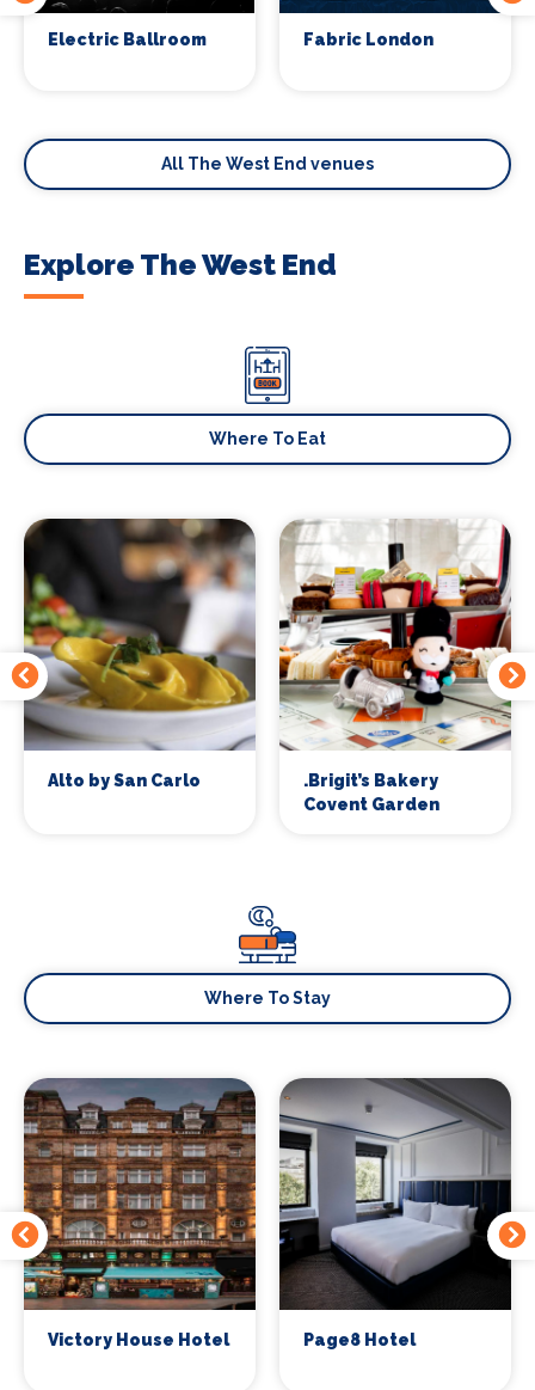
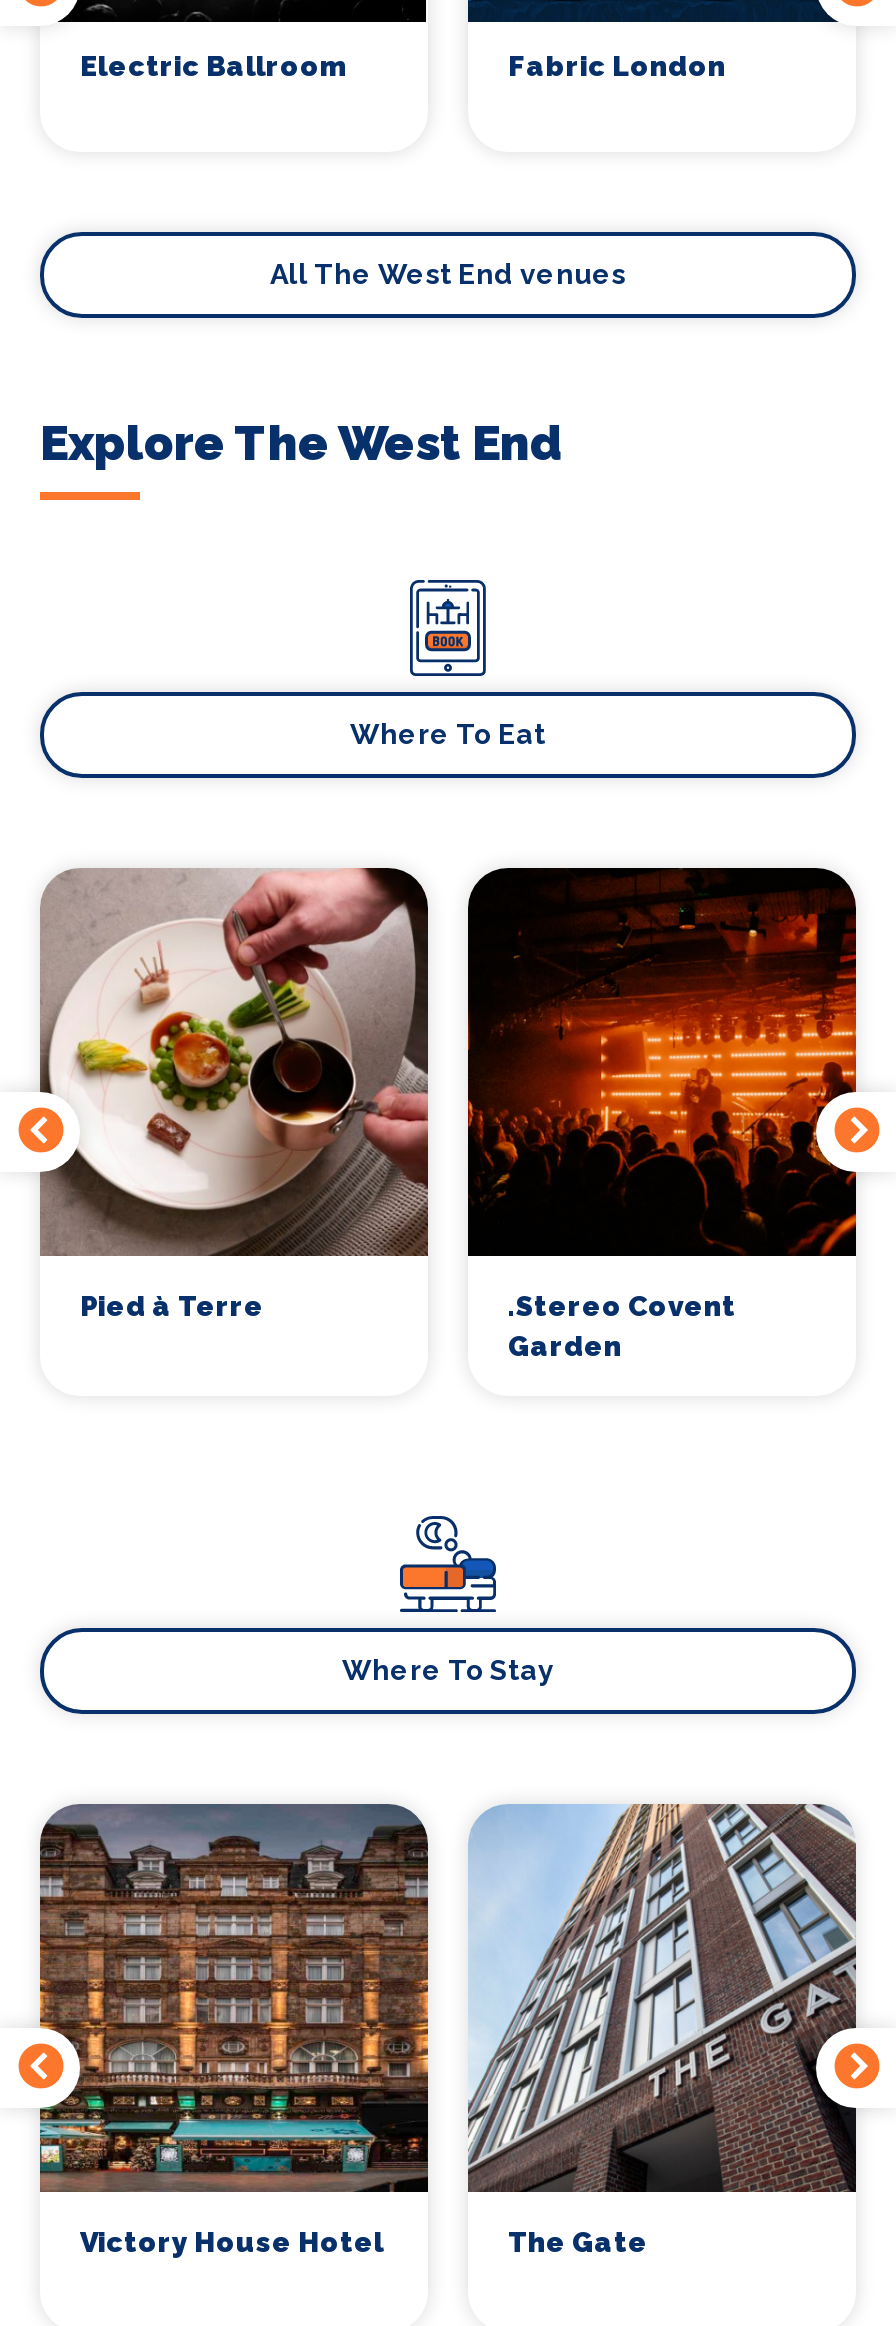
- [image]
- Alto by San Carlo
- .Brigit’s Bakery
- Covent Garden
+ [image]
+ Pied à Terre
+ .Stereo Covent
+ Garden

- [image]
+ [image]

- [image]
- Page8 Hotel
+ [image]
+ The Gate
